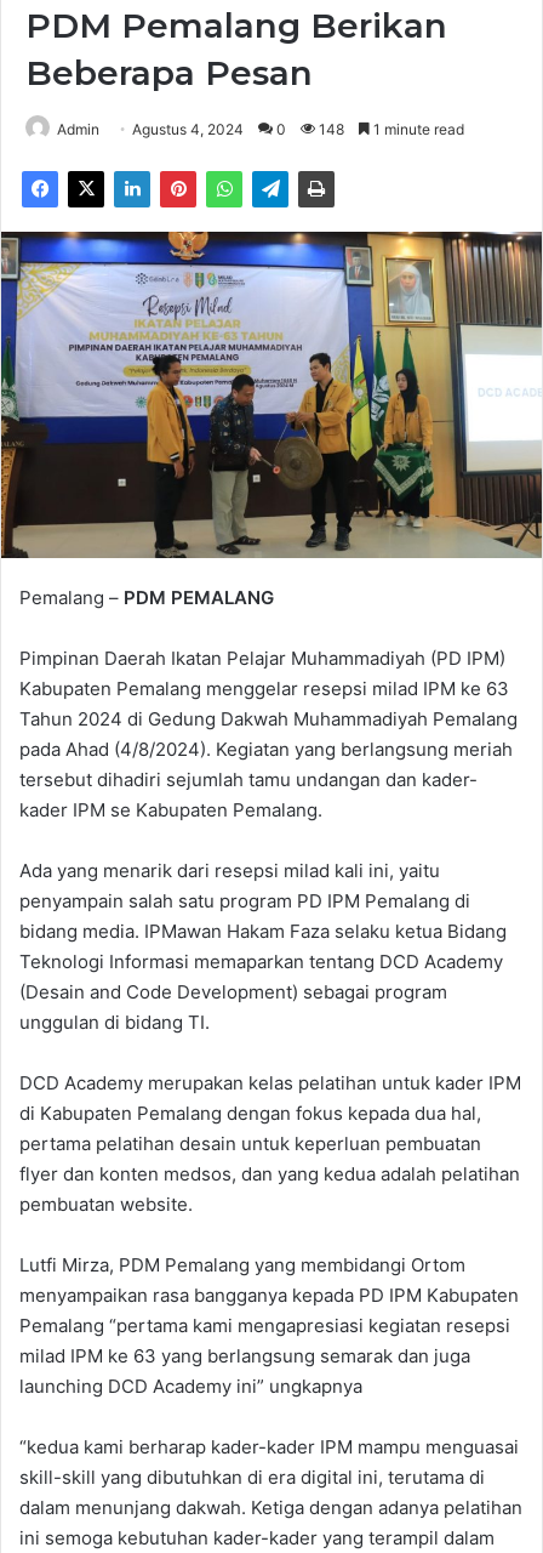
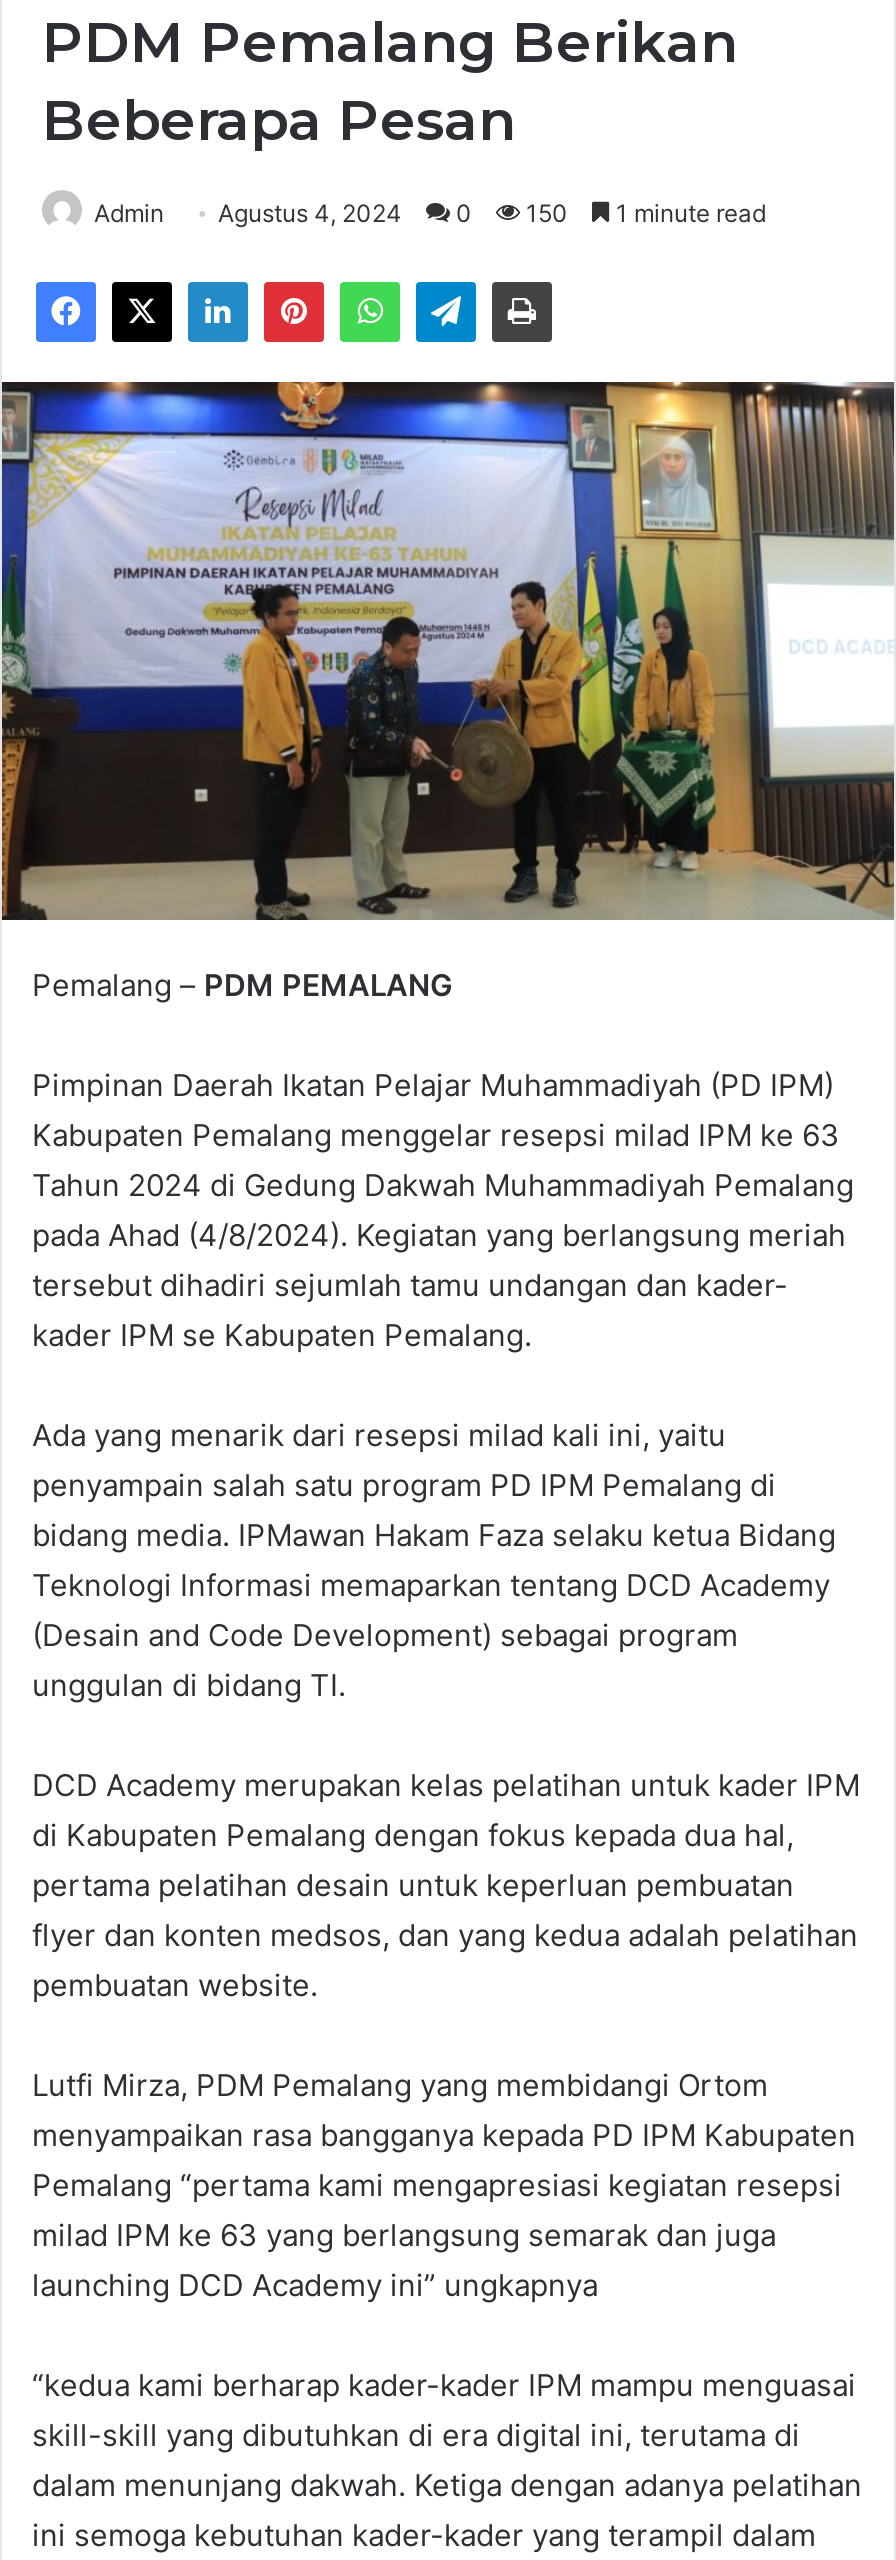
- Admin Agustus 4, 2024 0 148 1 minute read
+ Admin Agustus 4, 2024 0 150 1 minute read
